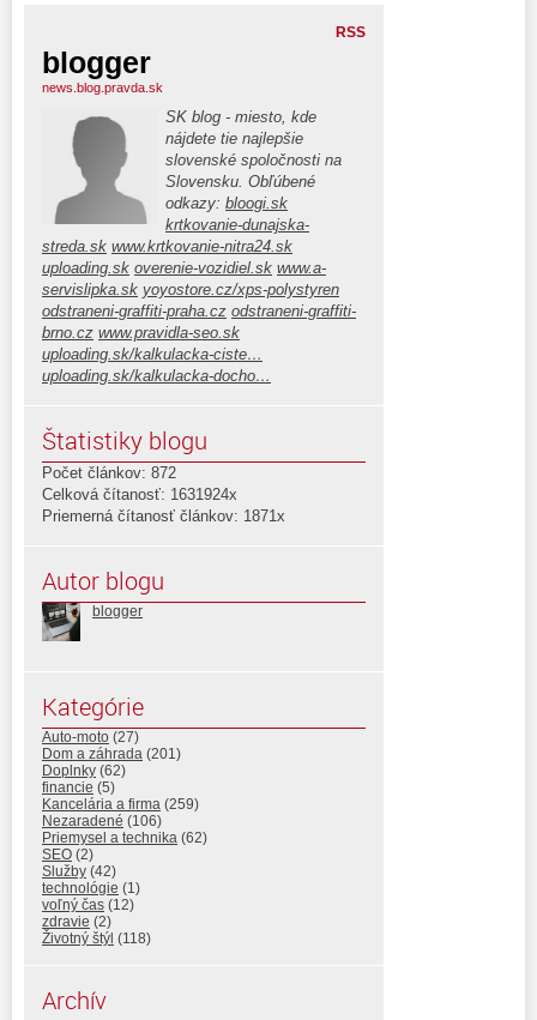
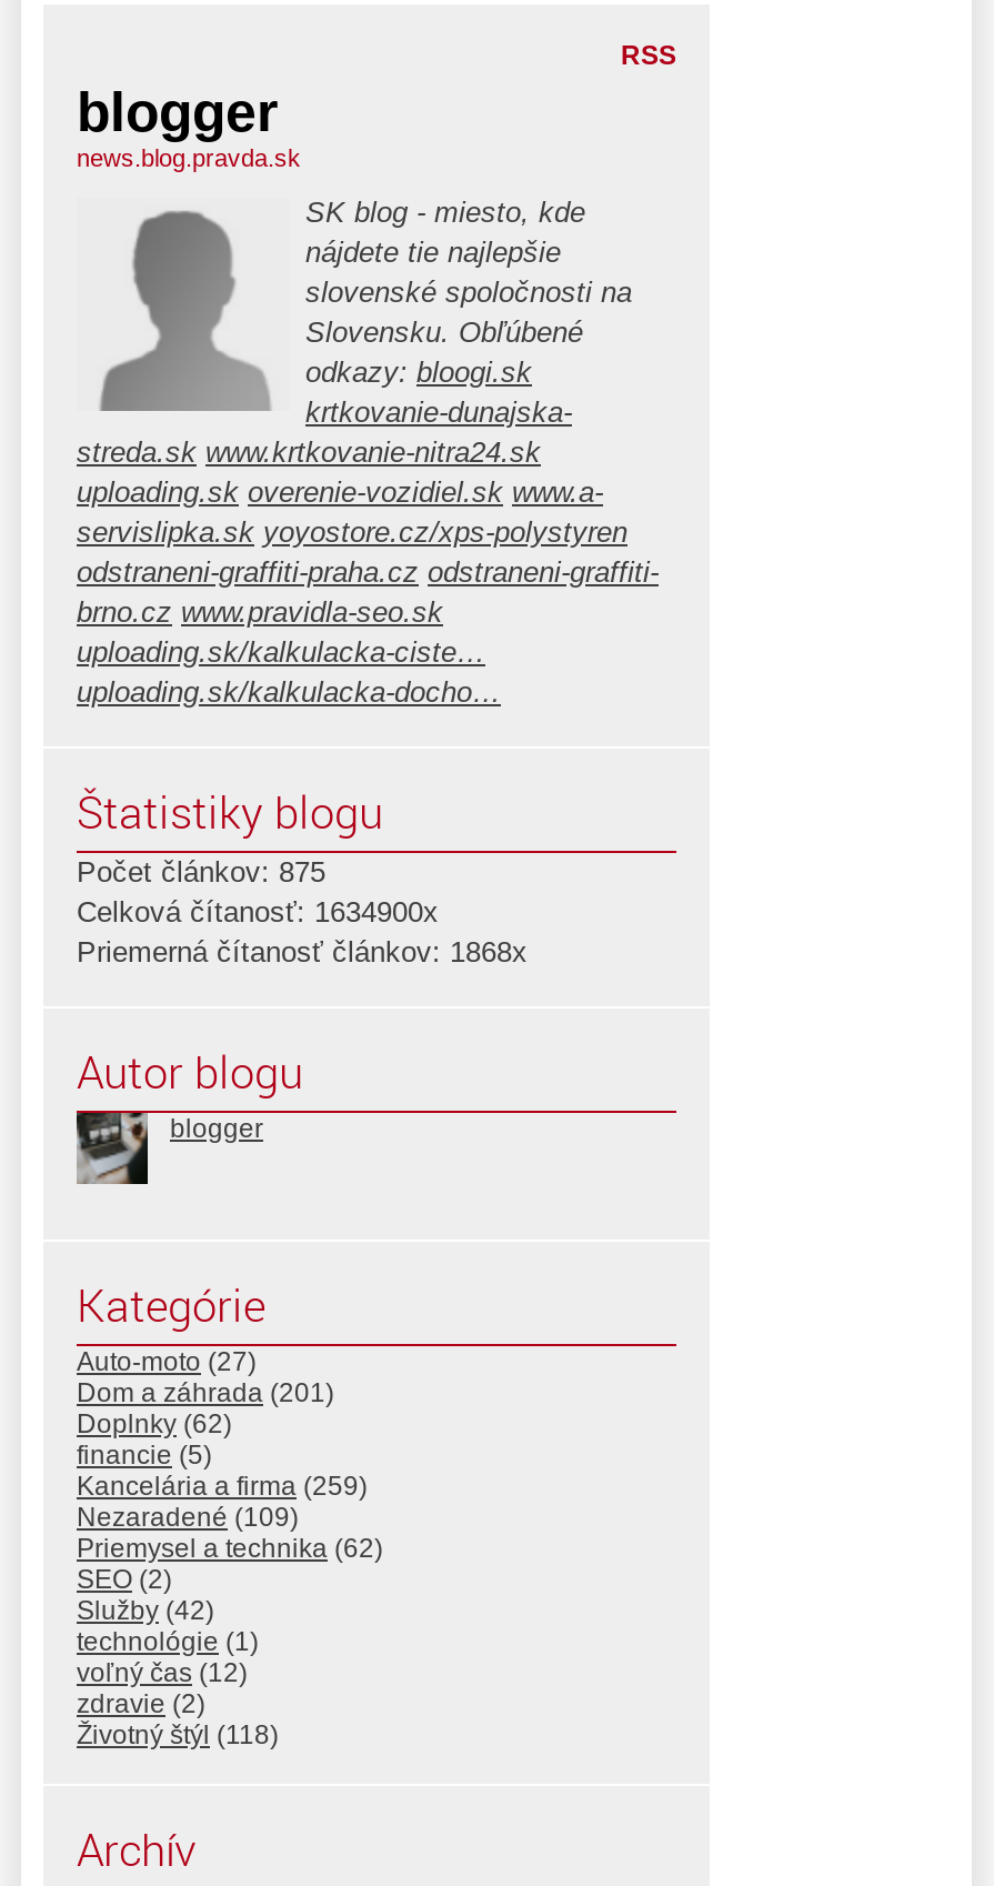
- Počet článkov: 872
+ Počet článkov: 875

- Celková čítanosť: 1631924x
+ Celková čítanosť: 1634900x

- Priemerná čítanosť článkov: 1871x
+ Priemerná čítanosť článkov: 1868x

- Nezaradené (106)
+ Nezaradené (109)
